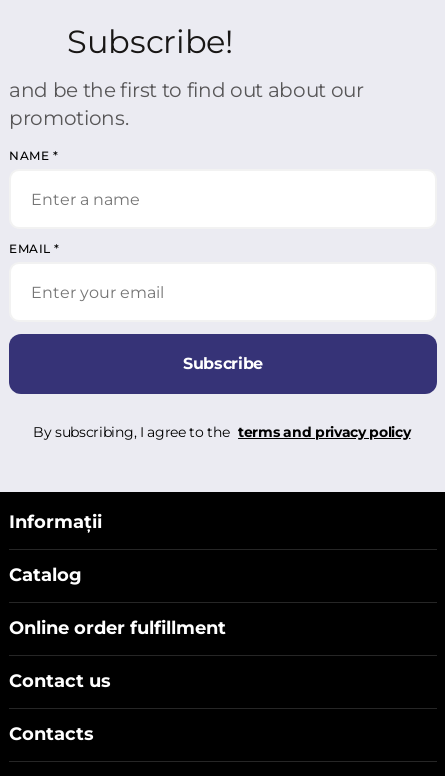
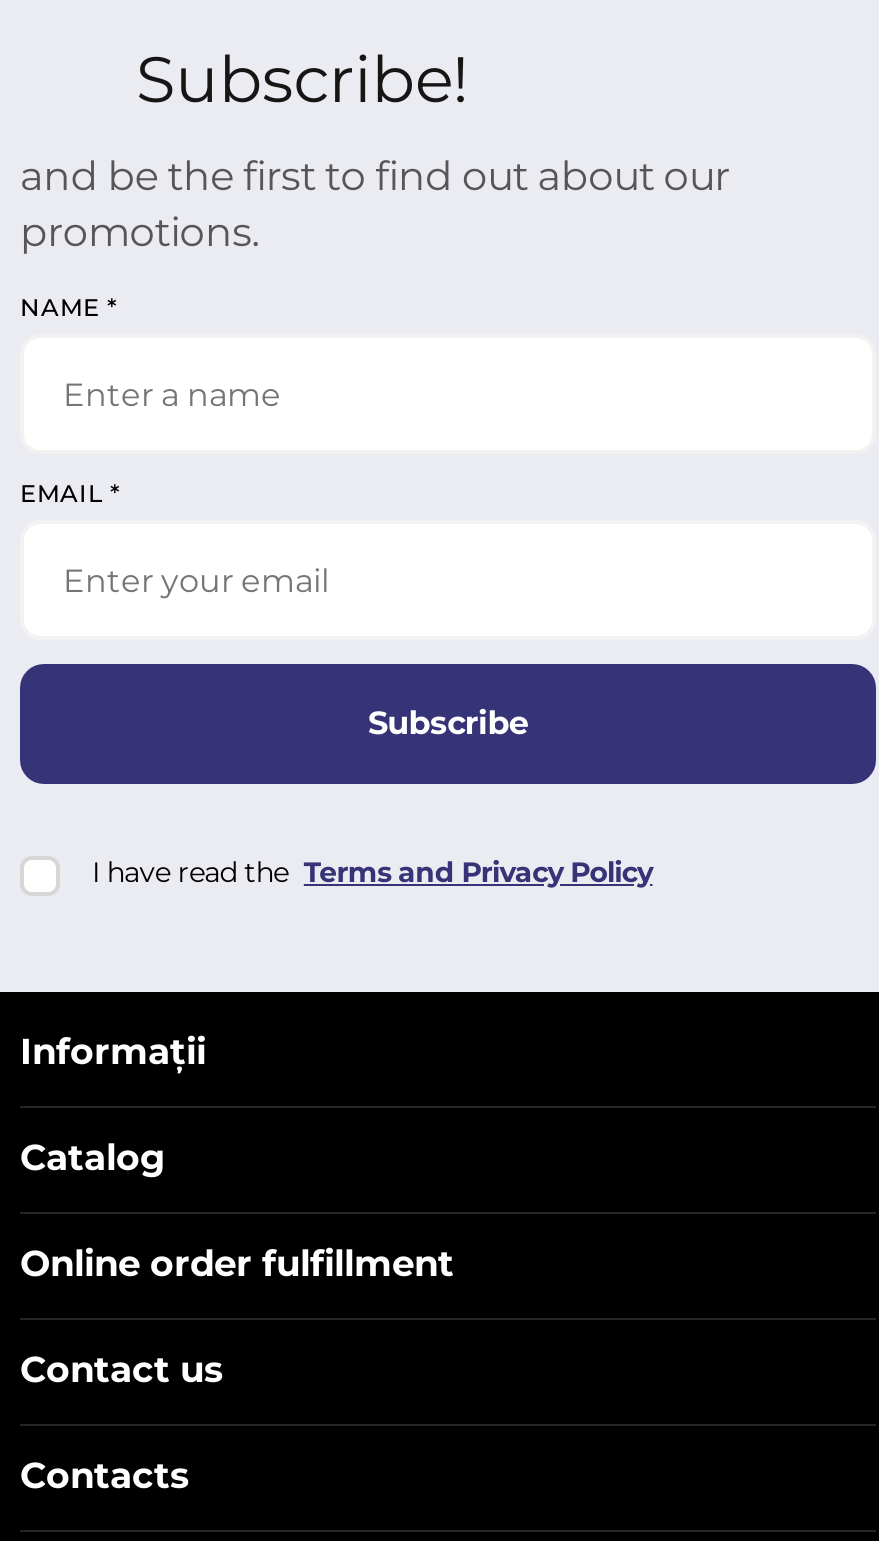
- By subscribing, I agree to the terms and privacy policy
+ I have read the Terms and Privacy Policy
